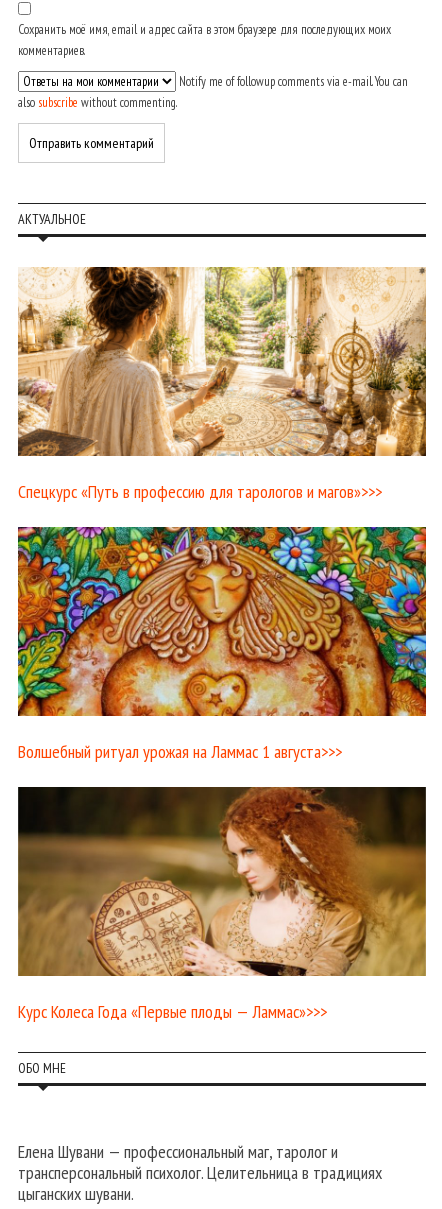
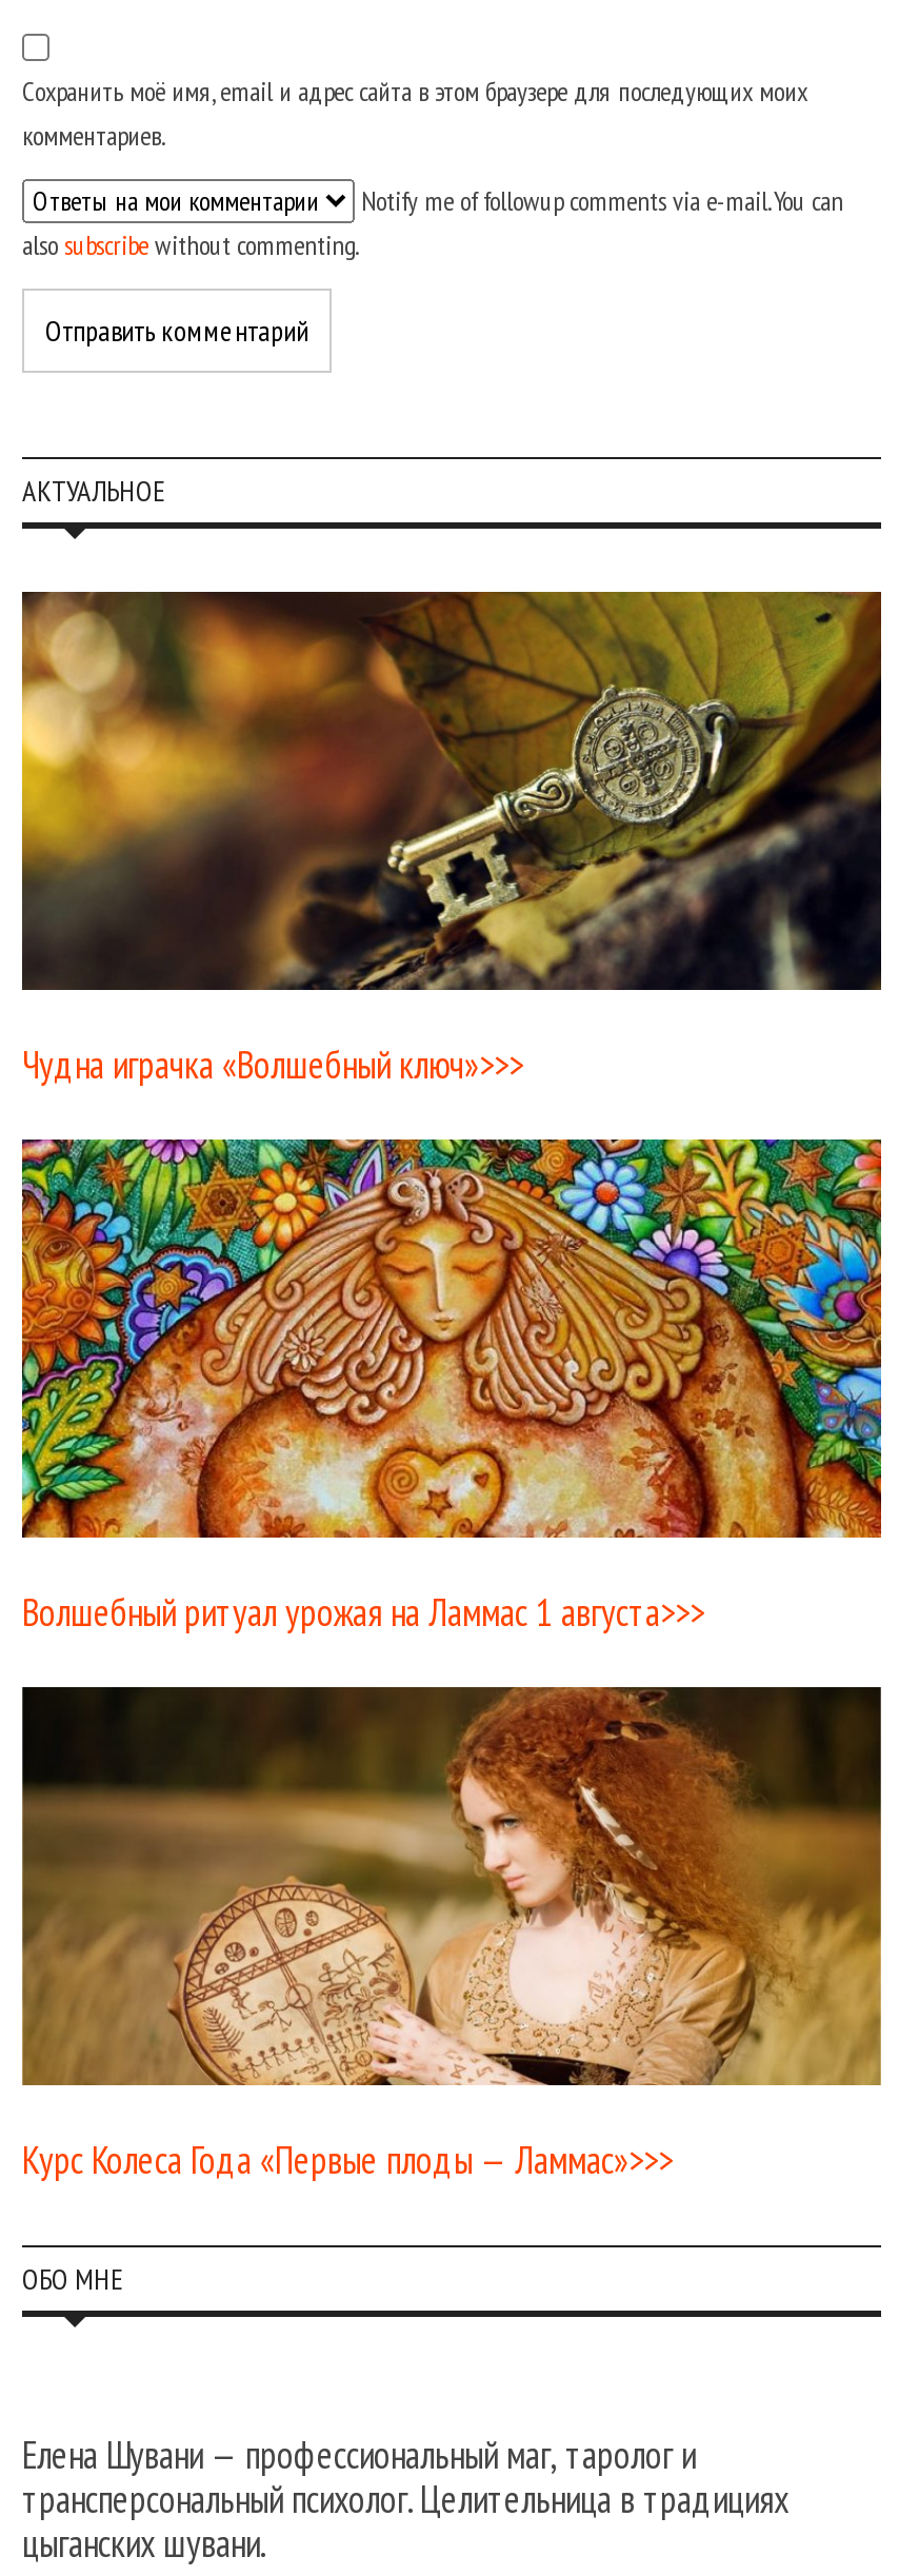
- [image]
- Спецкурс «Путь в профессию для тарологов и магов»>>>
+ [image]
+ Чудна играчка «Волшебный ключ»>>>
